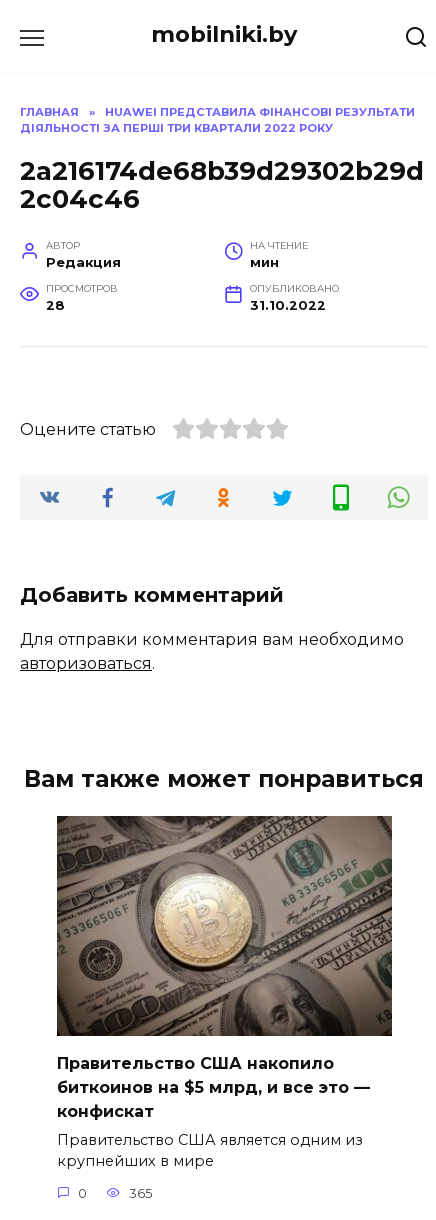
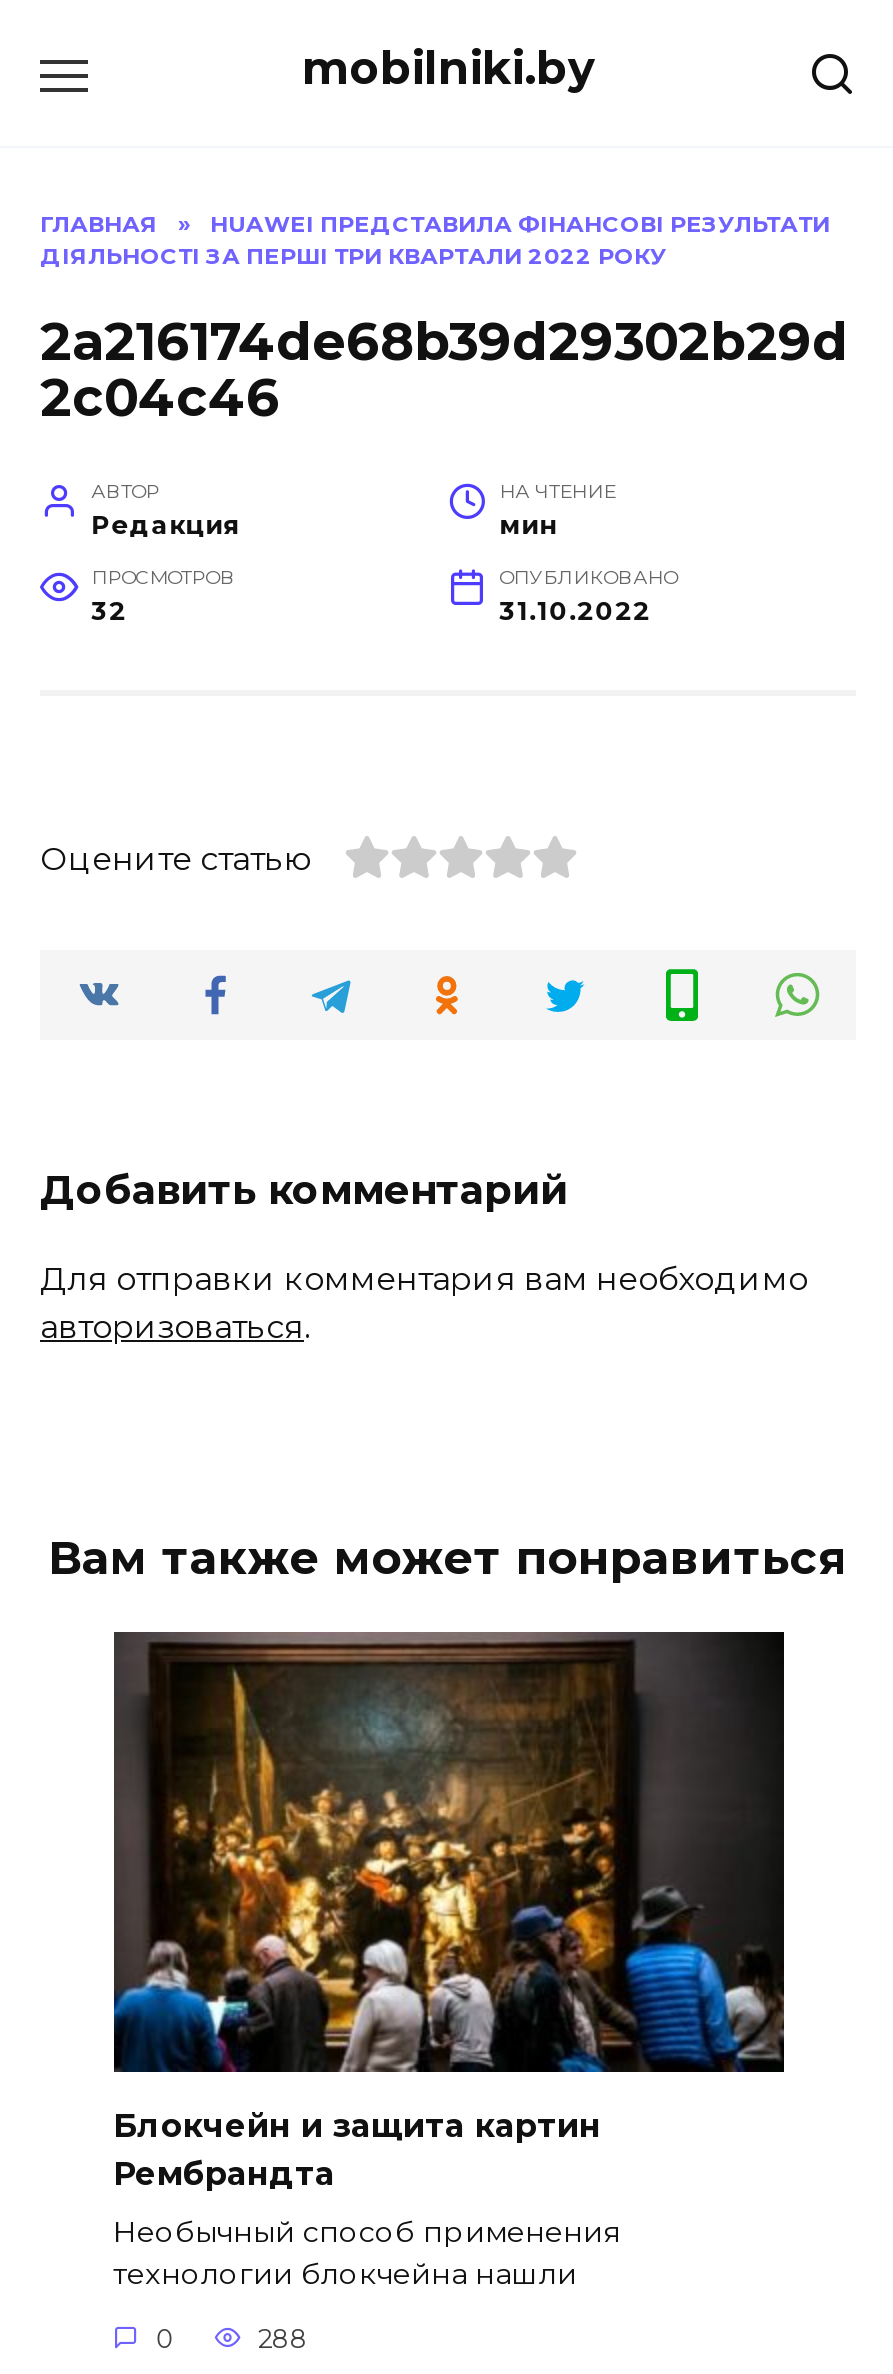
- 28
+ 32

- [image]
- Правительство США накопило
- биткоинов на $5 млрд, и все это —
- конфискат
+ [image]
+ Блокчейн и защита картин
+ Рембрандта

- Правительство США является одним из
- крупнейших в мире
+ Необычный способ применения
+ технологии блокчейна нашли

- 365
+ 288
